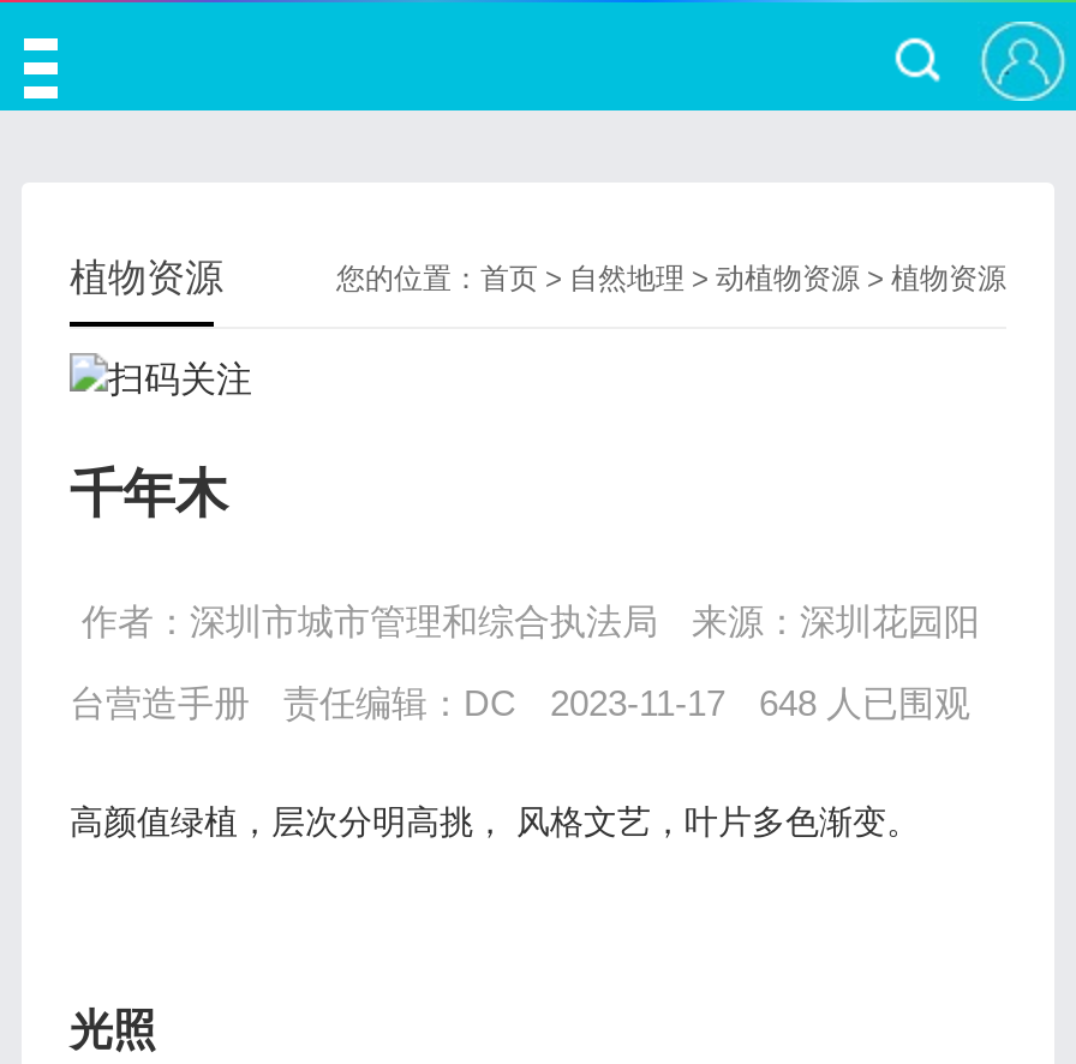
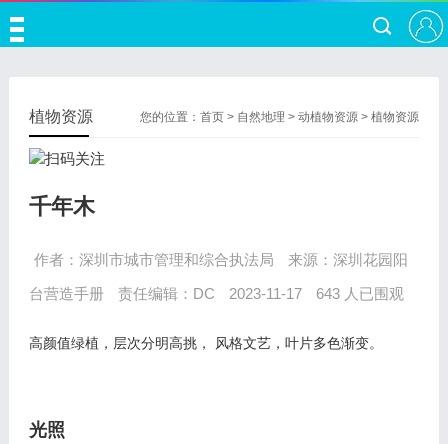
- 台营造手册 责任编辑：DC 2023-11-17 648 人已围观
+ 台营造手册 责任编辑：DC 2023-11-17 643 人已围观
